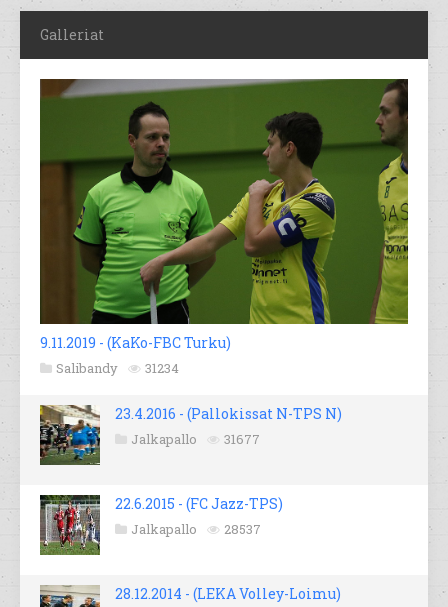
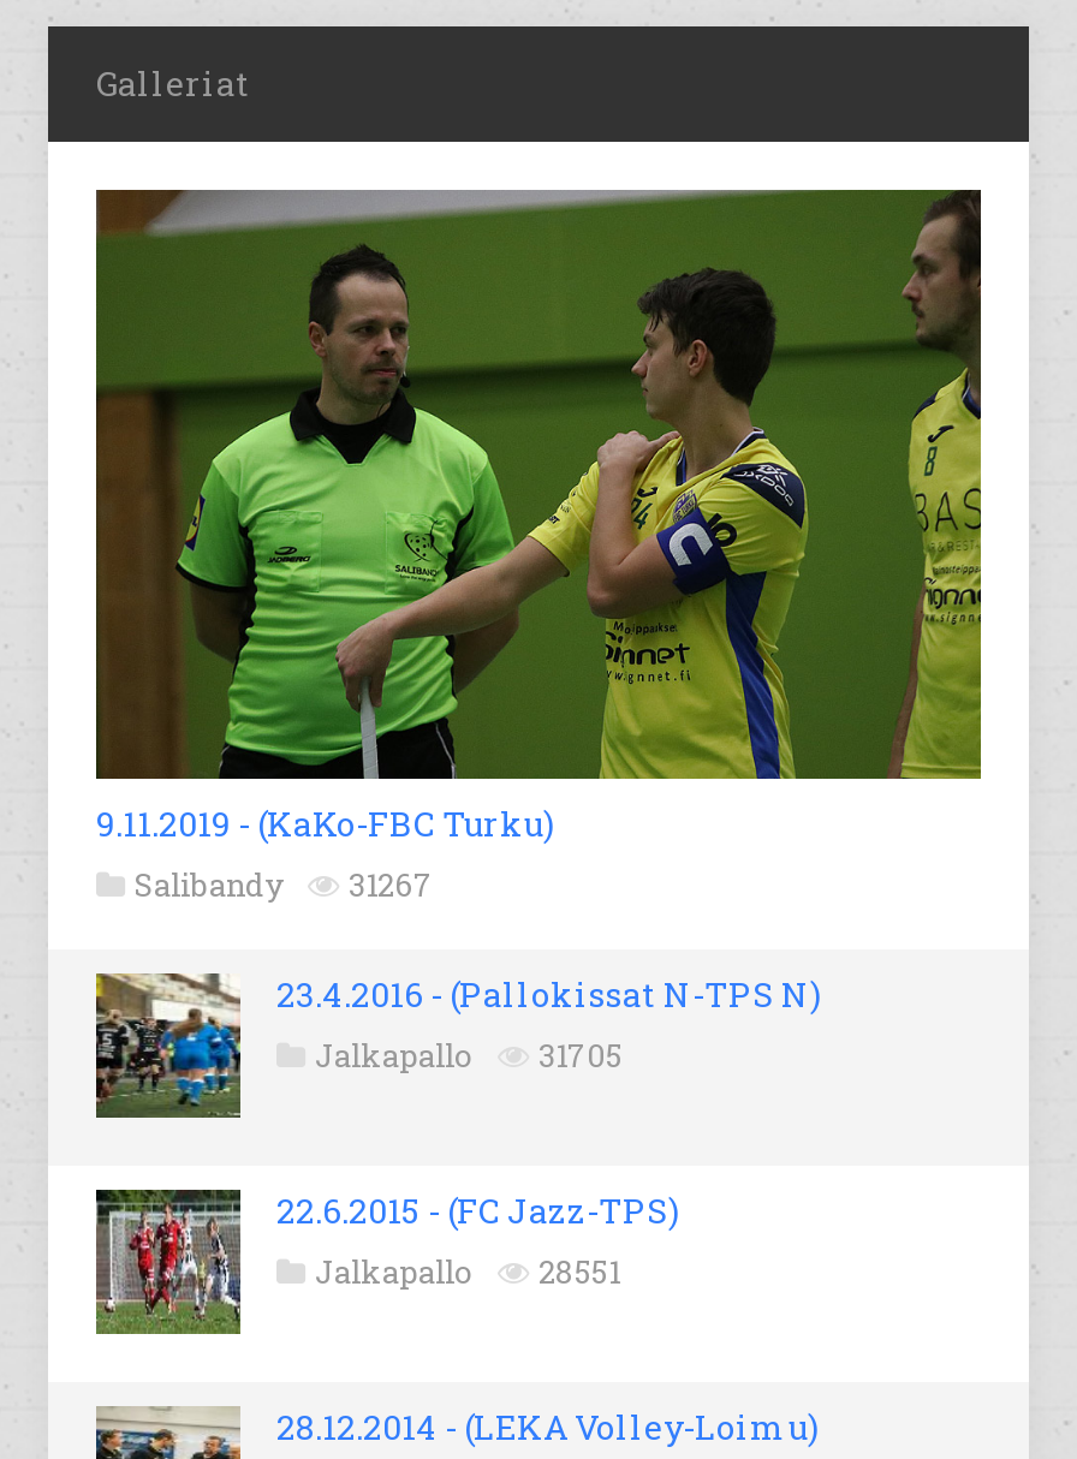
- Salibandy 31234
+ Salibandy 31267

- Jalkapallo 31677
+ Jalkapallo 31705

- Jalkapallo 28537
+ Jalkapallo 28551
